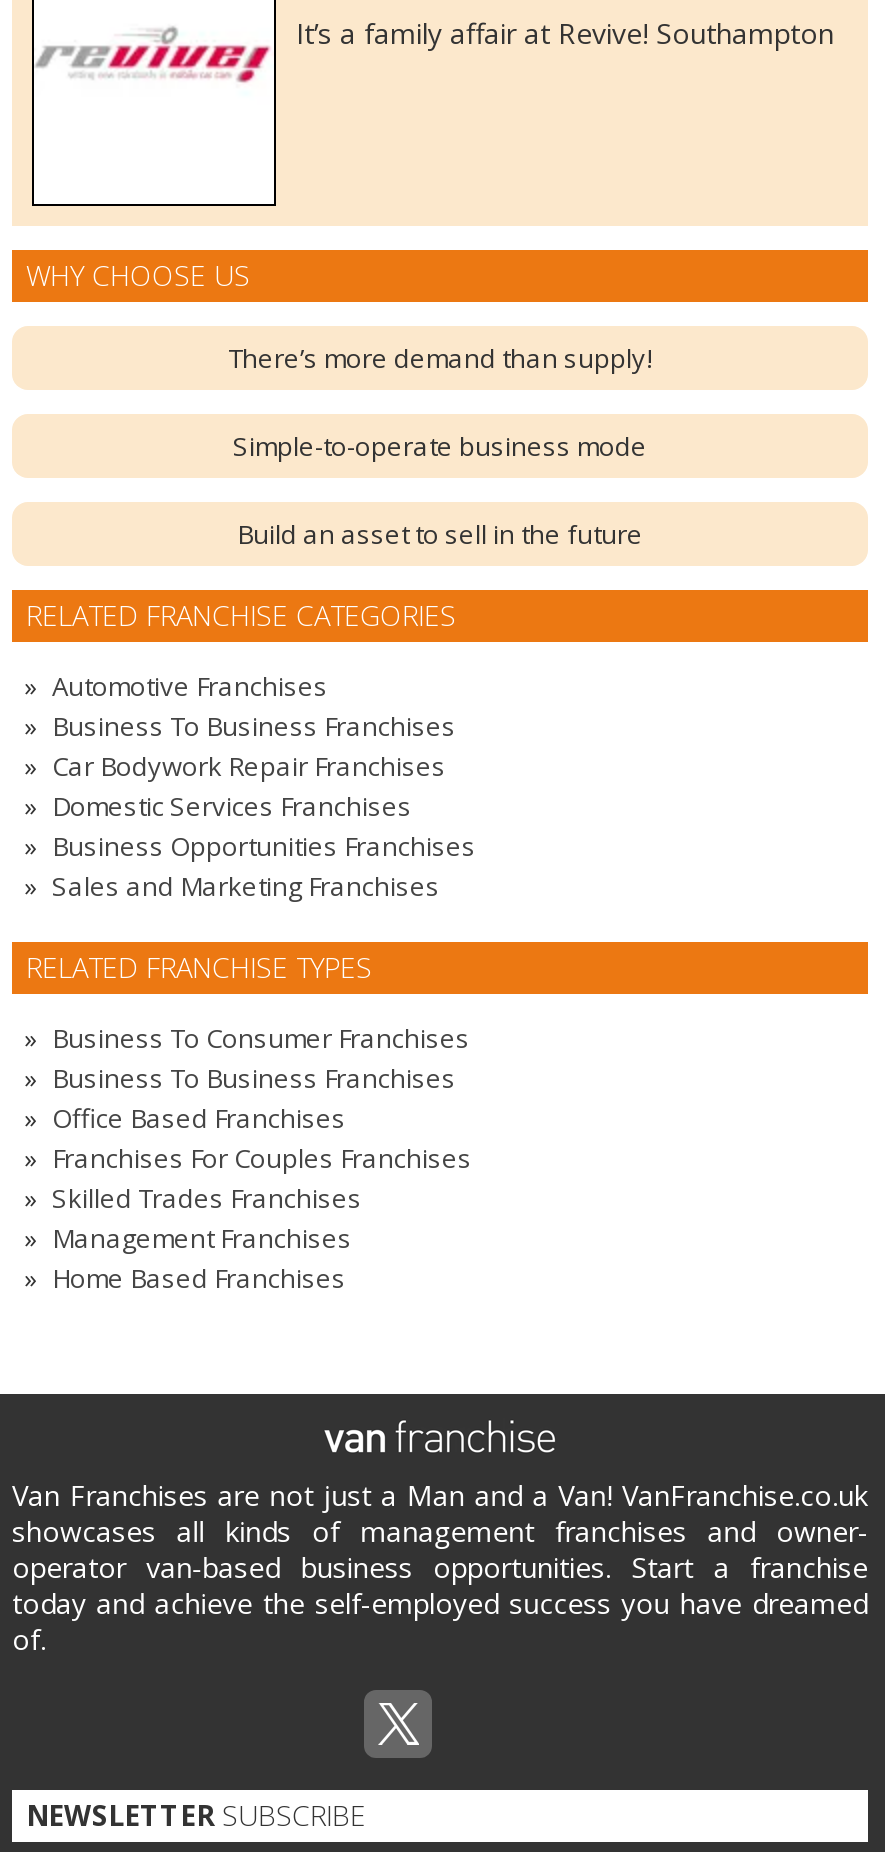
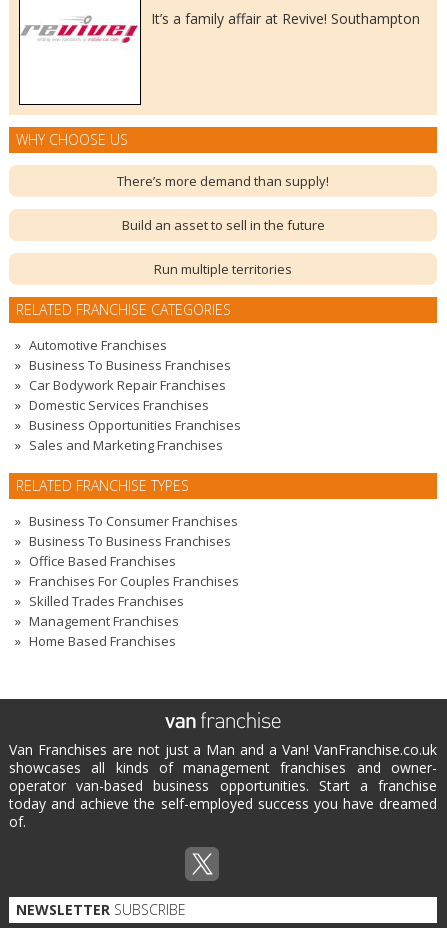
- Simple-to-operate business mode

moved up: Build an asset to sell in the future

+ Run multiple territories
